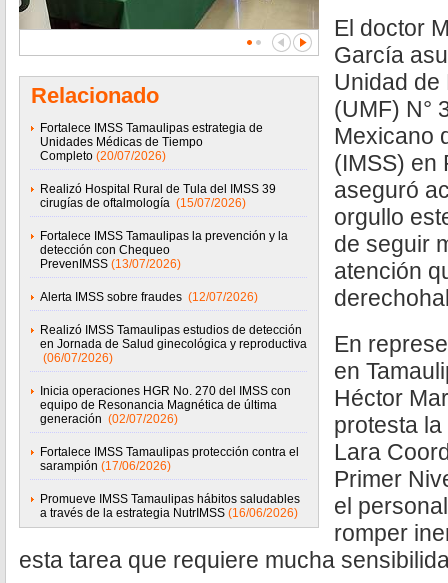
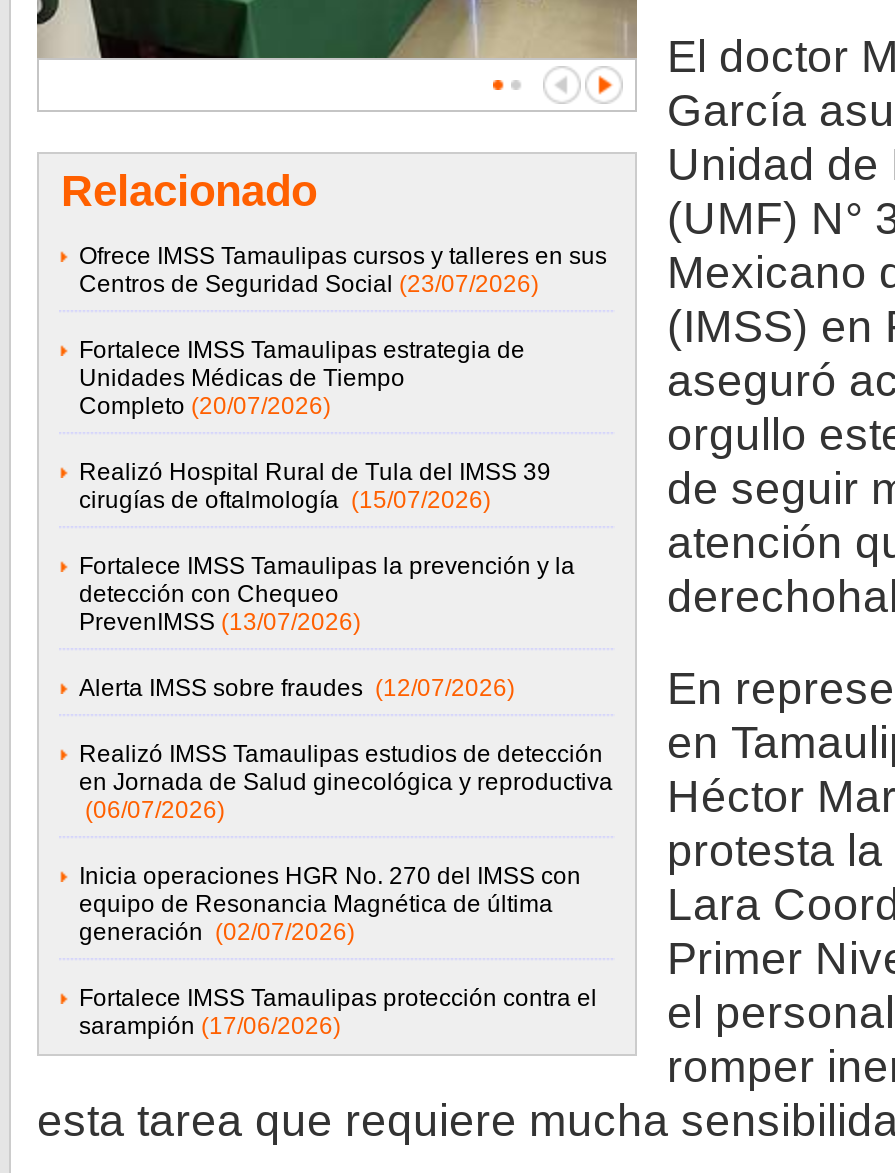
+ Ofrece IMSS Tamaulipas cursos y talleres en sus
+ Centros de Seguridad Social (23/07/2026)

moved down: Fortalece IMSS Tamaulipas estrategia de | Unidades Médicas de Tiempo | Completo (20/07/2026) | ... | Fortalece IMSS Tamaulipas protección contra el | sarampión (17/06/2026)

- Promueve IMSS Tamaulipas hábitos saludables
- a través de la estrategia NutrIMSS (16/06/2026)
